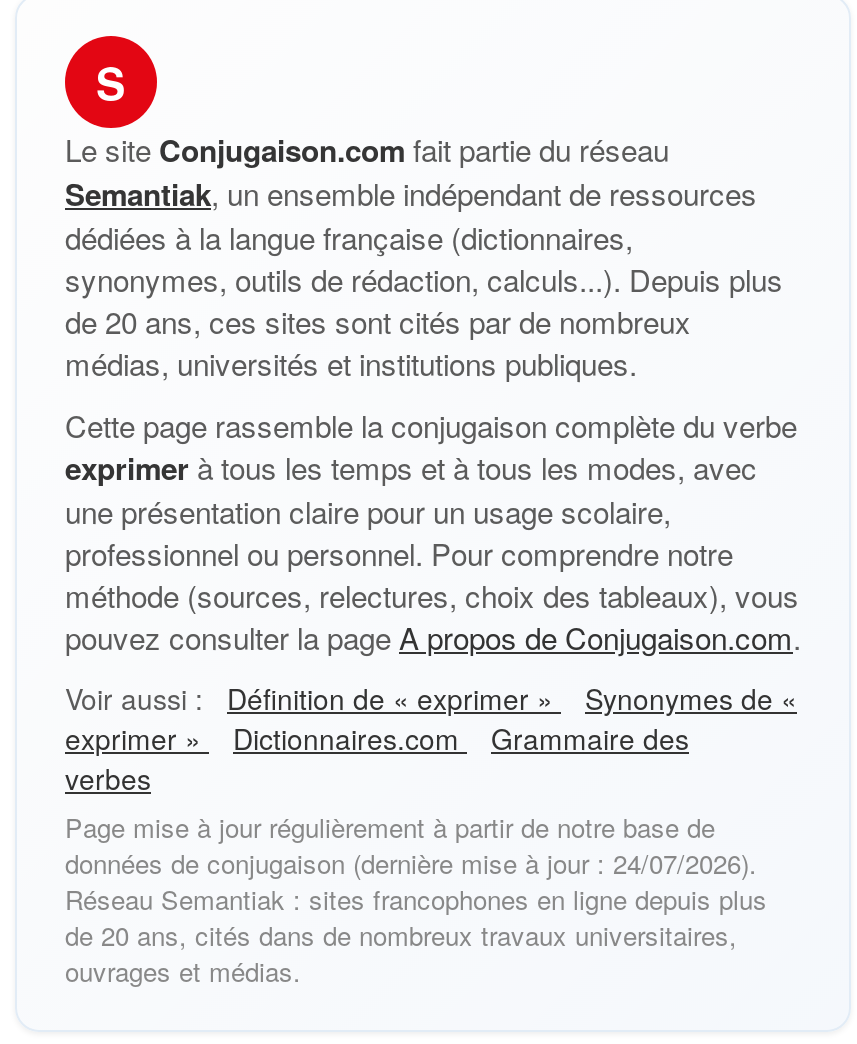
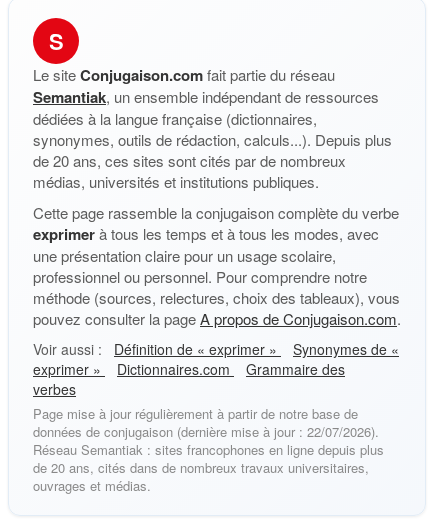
- données de conjugaison (dernière mise à jour : 24/07/2026).
+ données de conjugaison (dernière mise à jour : 22/07/2026).
